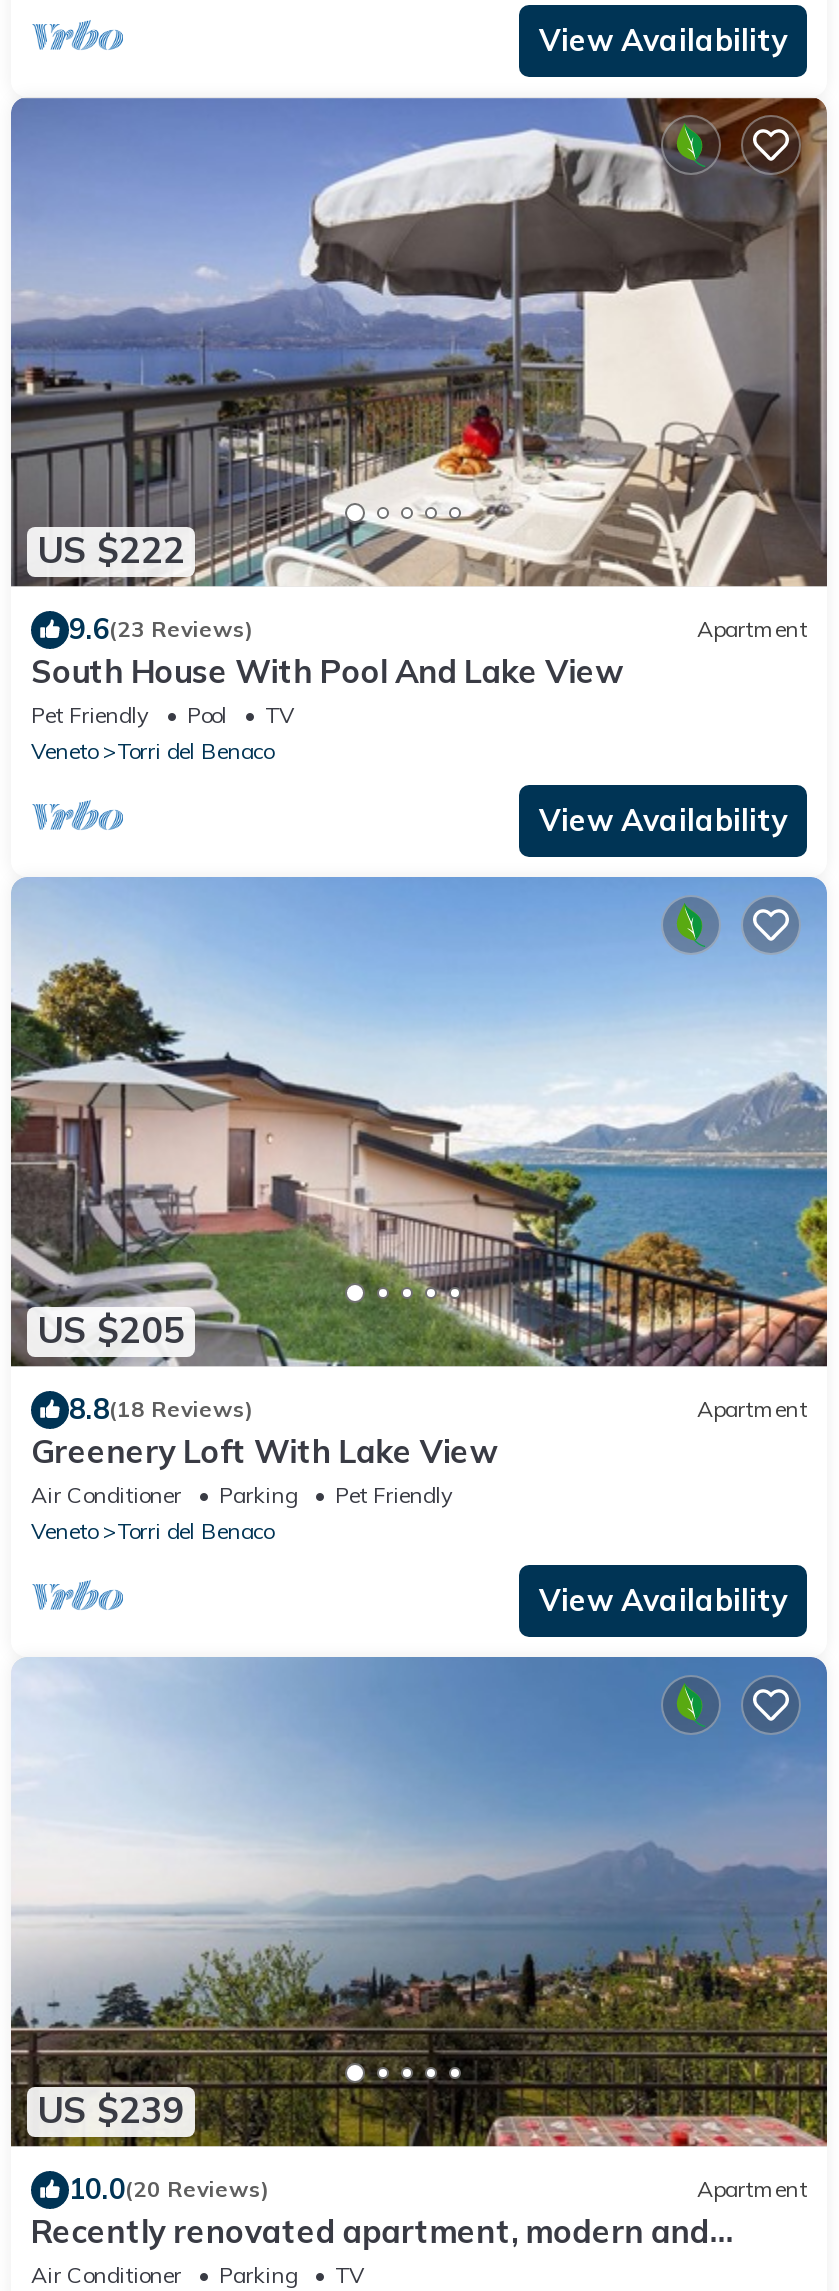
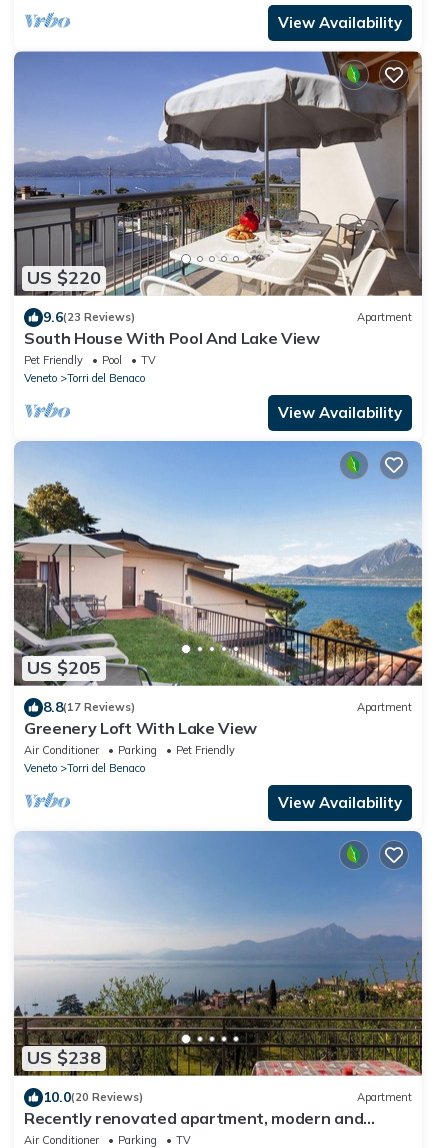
- US $222
+ US $220

- 8.8(18 Reviews)
+ 8.8(17 Reviews)

- US $239
+ US $238
